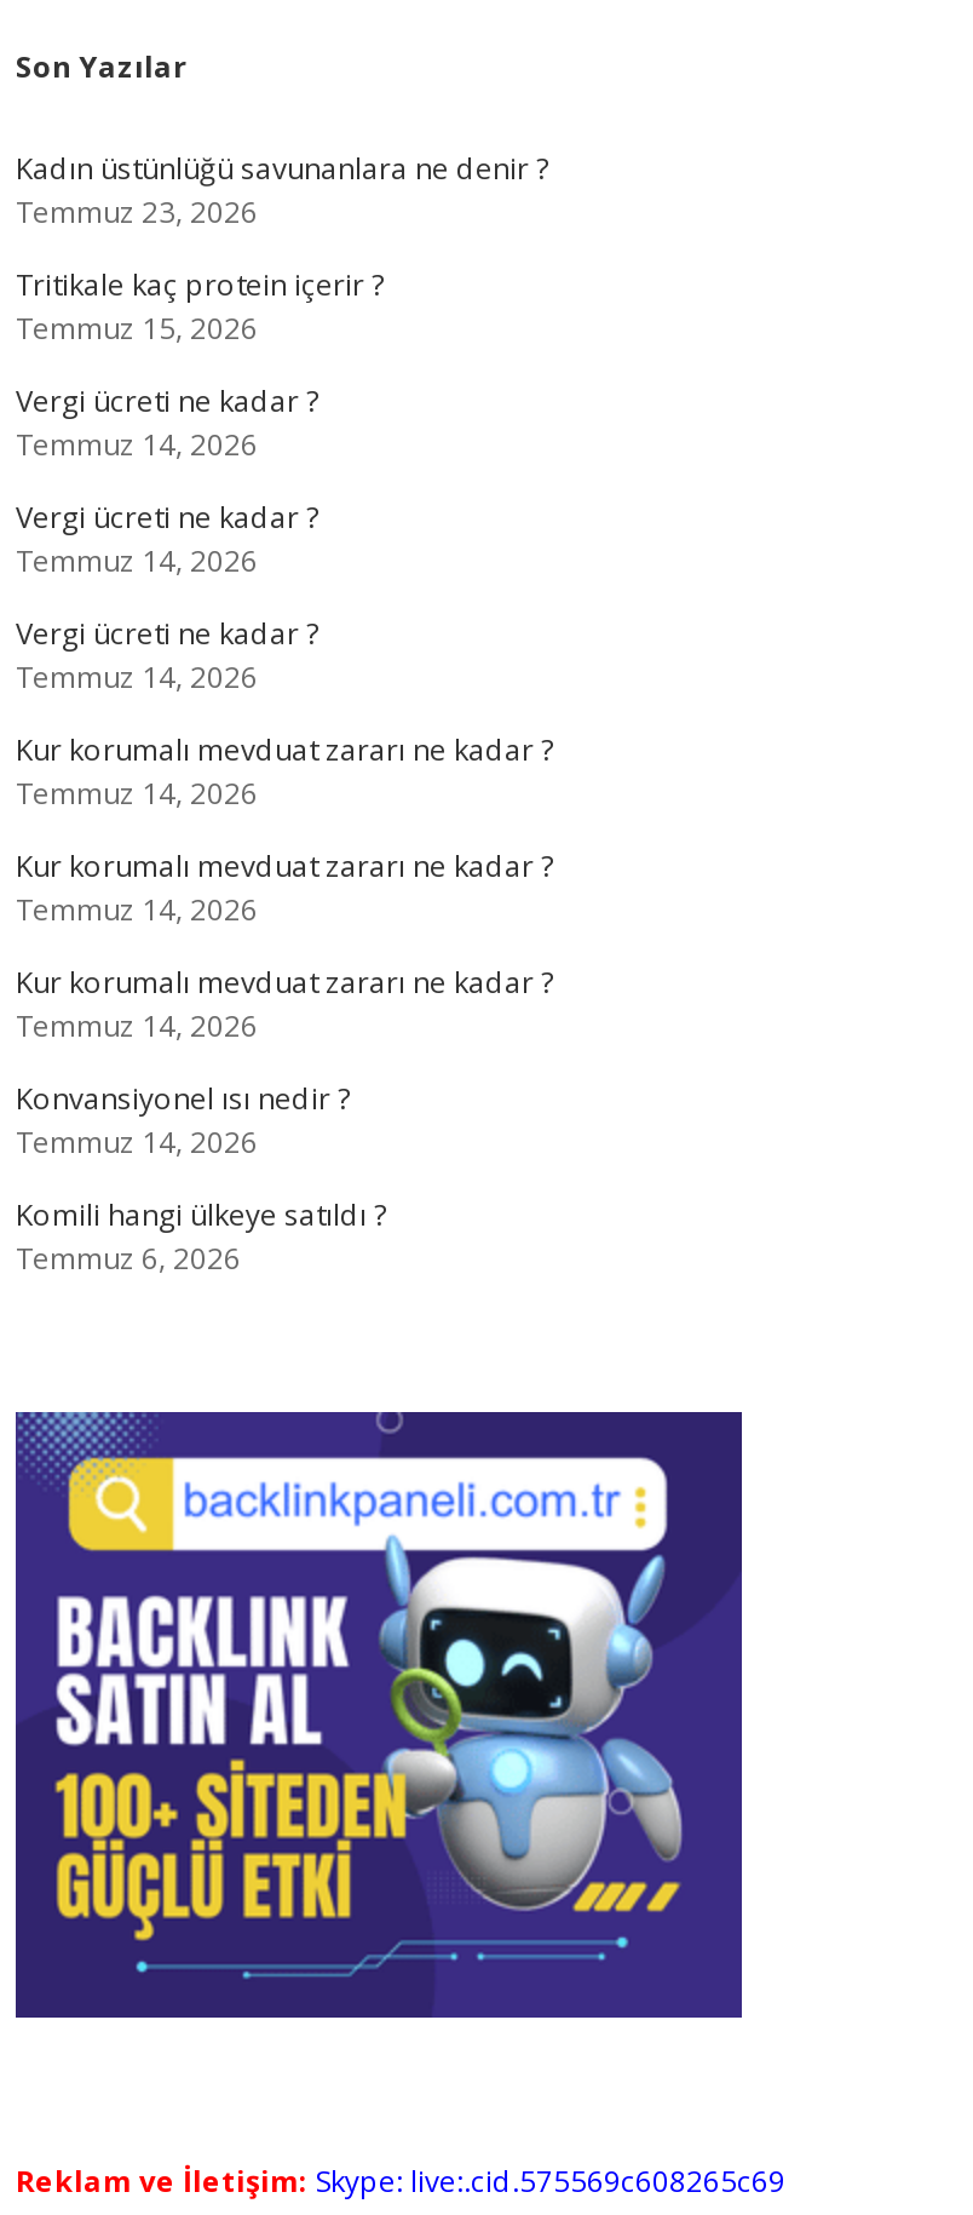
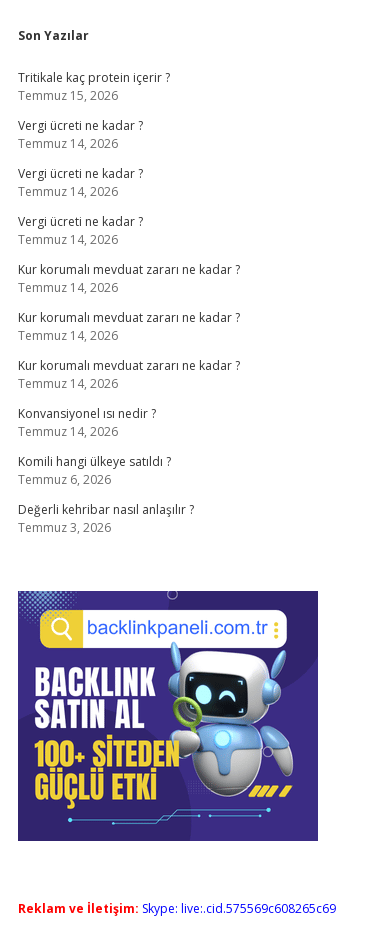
- Kadın üstünlüğü savunanlara ne denir ?
- Temmuz 23, 2026

moved up: Tritikale kaç protein içerir ? | Temmuz 15, 2026 | Vergi ücreti ne kadar ? | ... | Komili hangi ülkeye satıldı ? | Temmuz 6, 2026

+ Değerli kehribar nasıl anlaşılır ?
+ Temmuz 3, 2026
